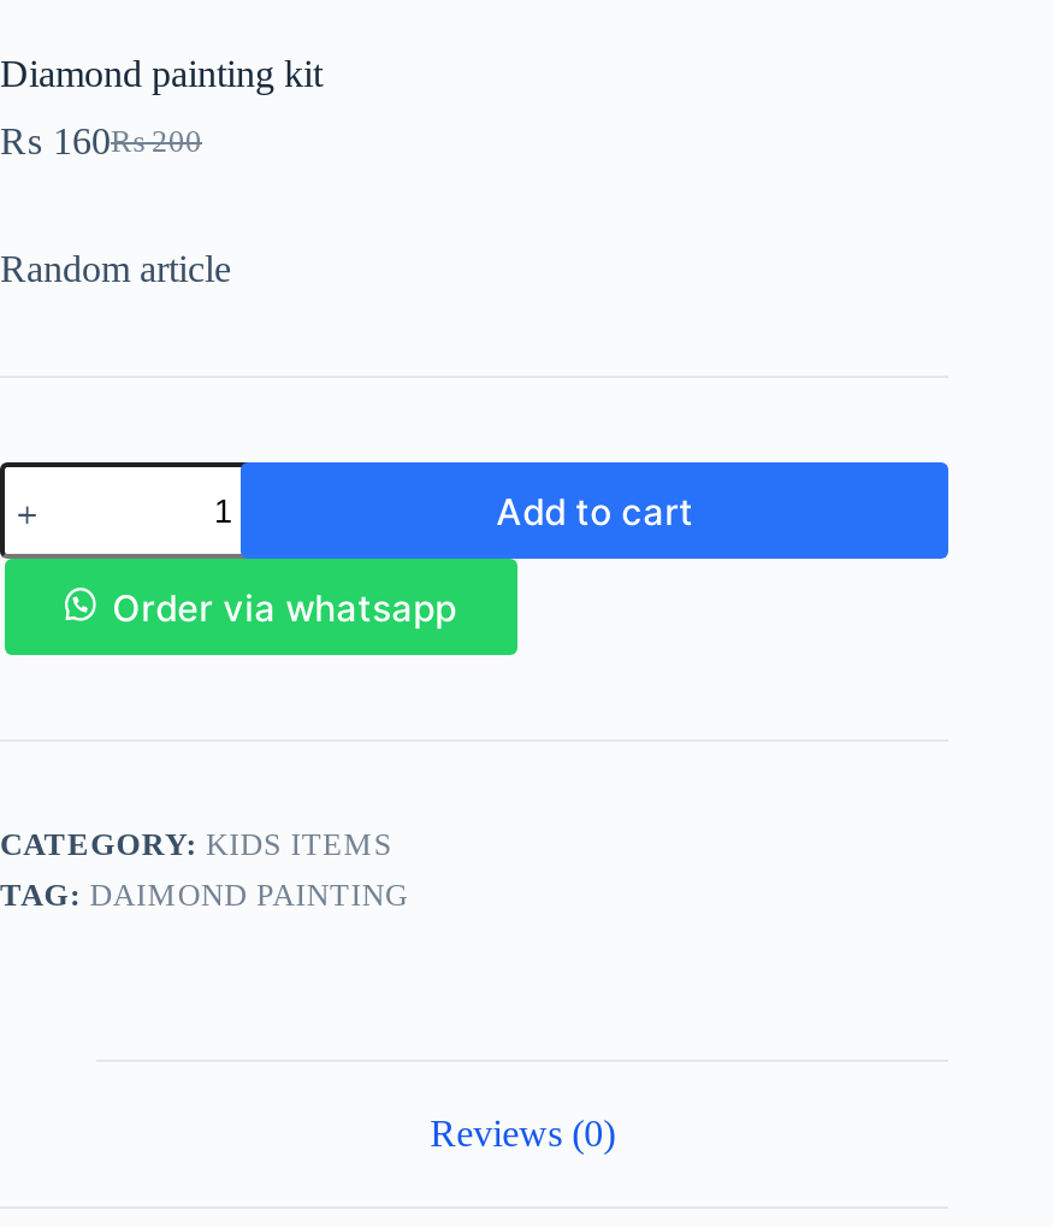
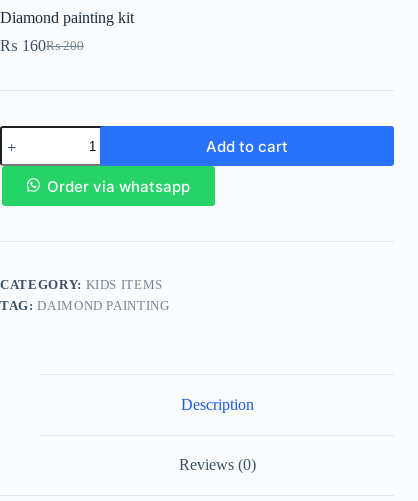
- Random article

moved up: Add to cart | Order via whatsapp | CATEGORY: KIDS ITEMS | TAG: DAIMOND PAINTING

+ Description
